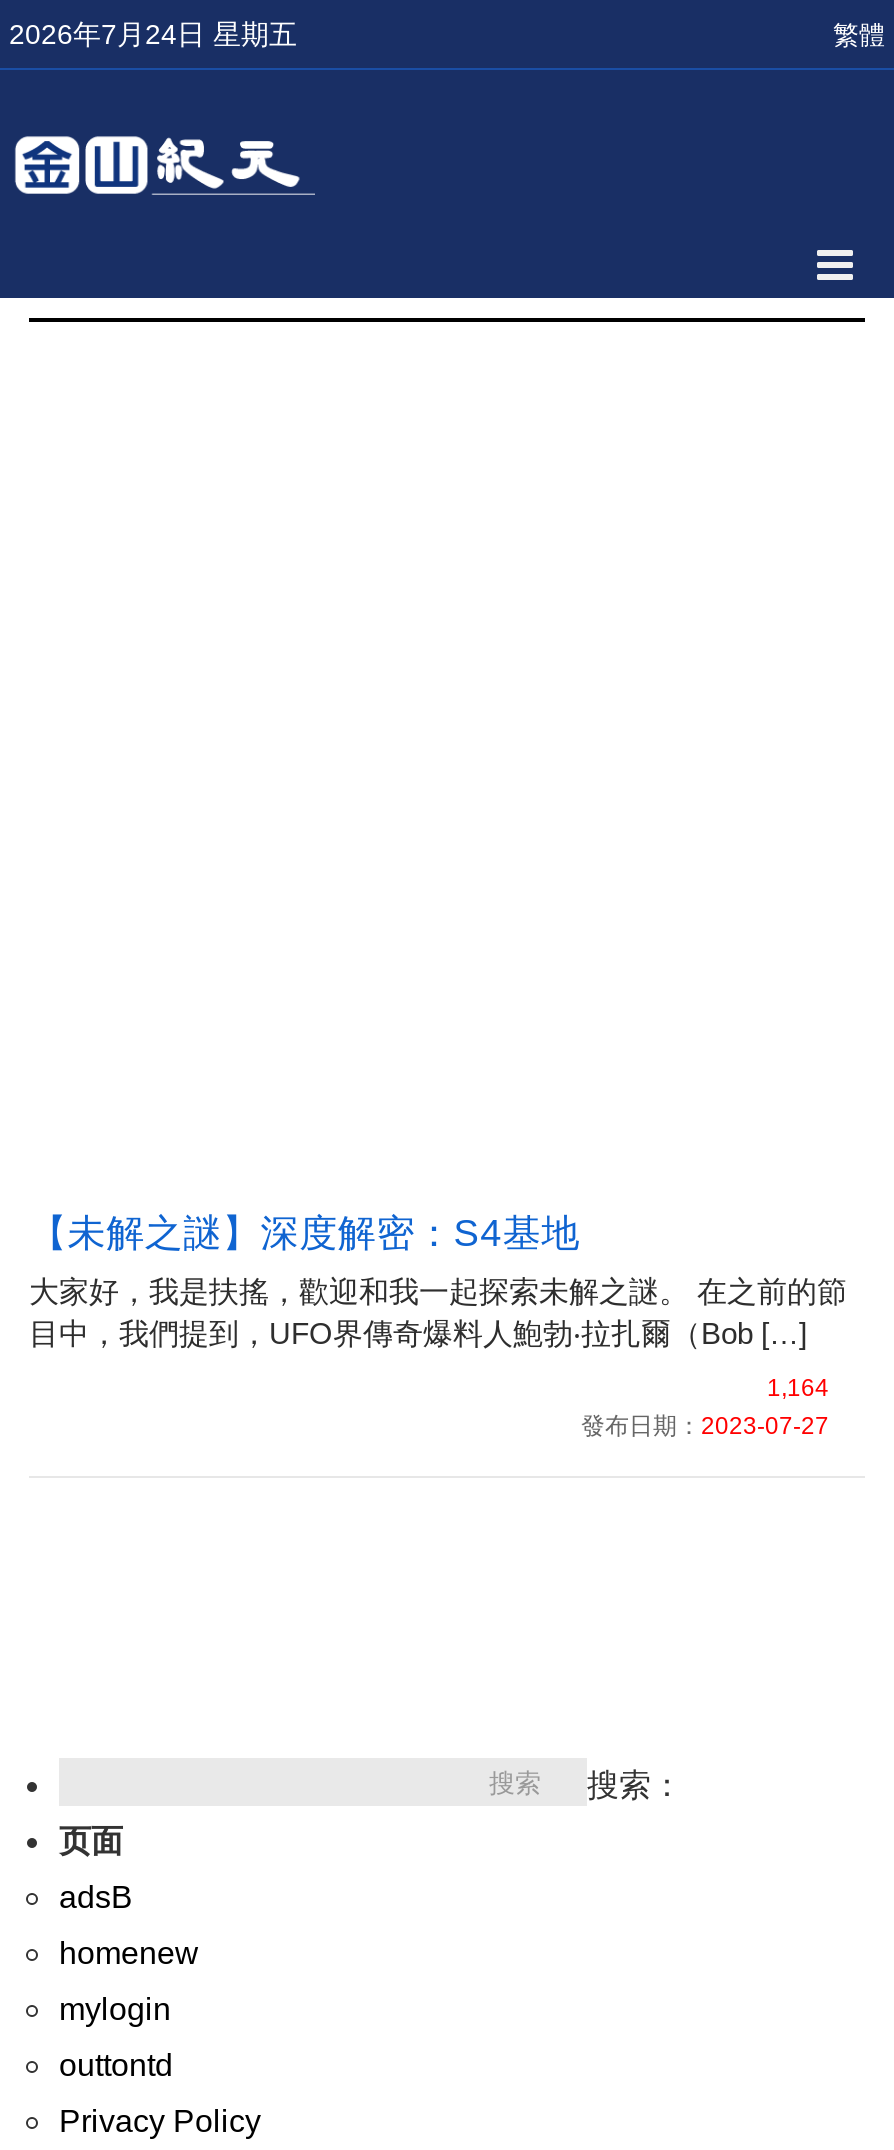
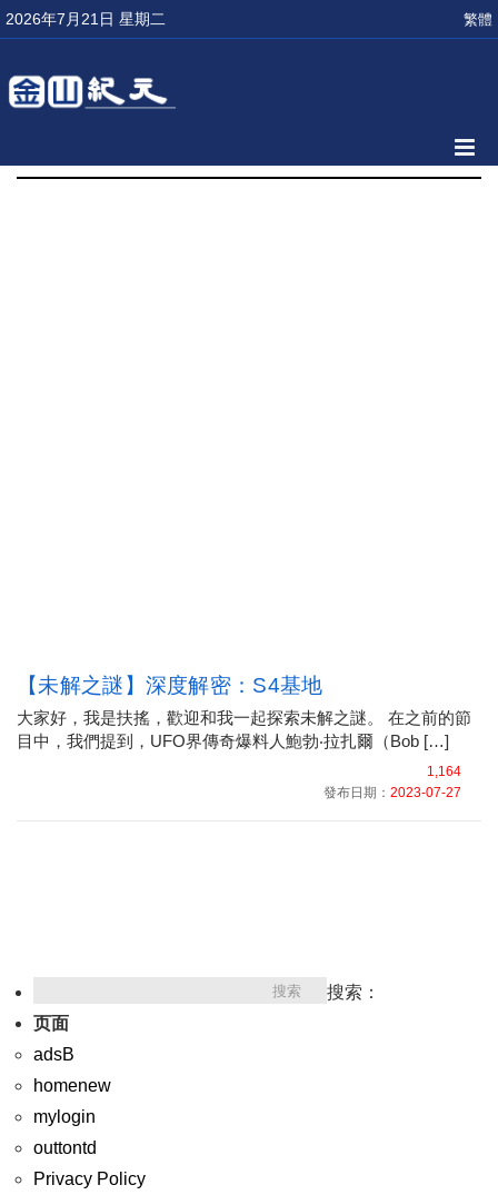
- 2026年7月24日 星期五
+ 2026年7月21日 星期二
